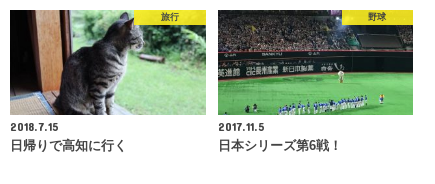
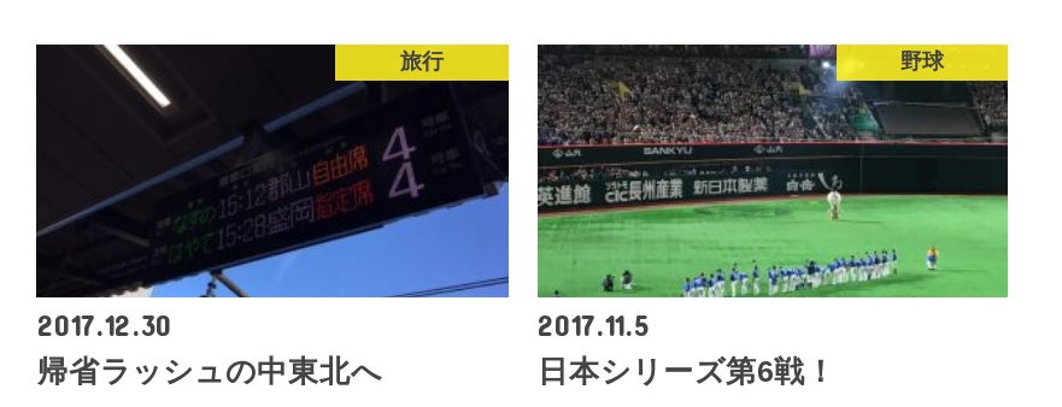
- [image]
- 2018.7.15
- 日帰りで高知に行く
+ [image]
+ 2017.12.30
+ 帰省ラッシュの中東北へ
